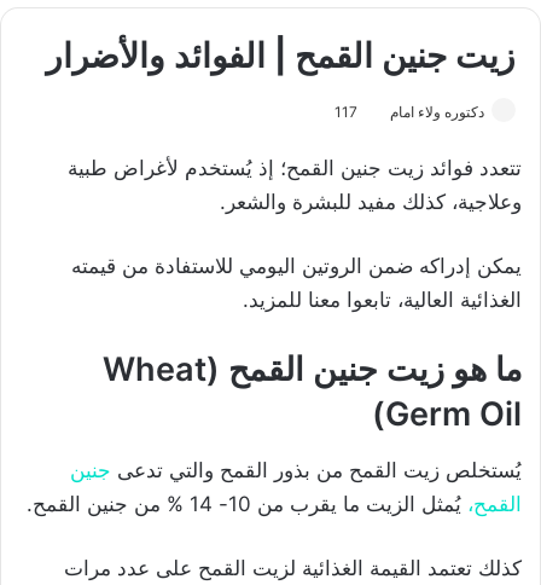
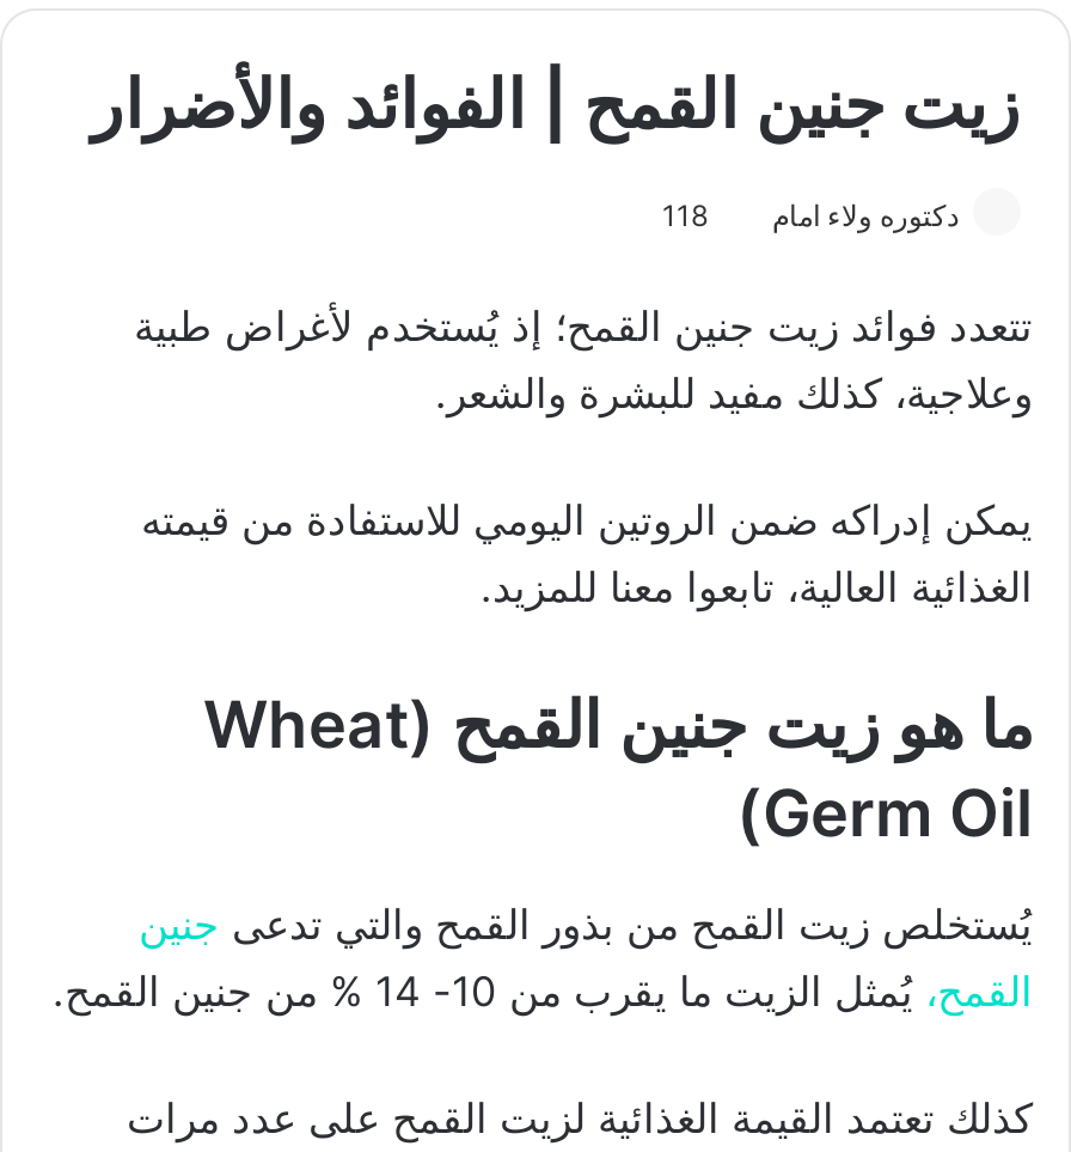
- دكتوره ولاء امام 117
+ دكتوره ولاء امام 118
